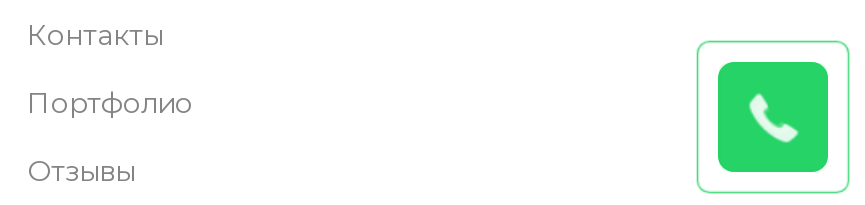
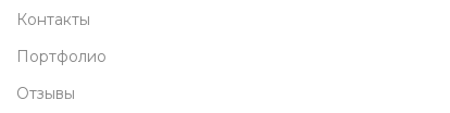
- [image]
